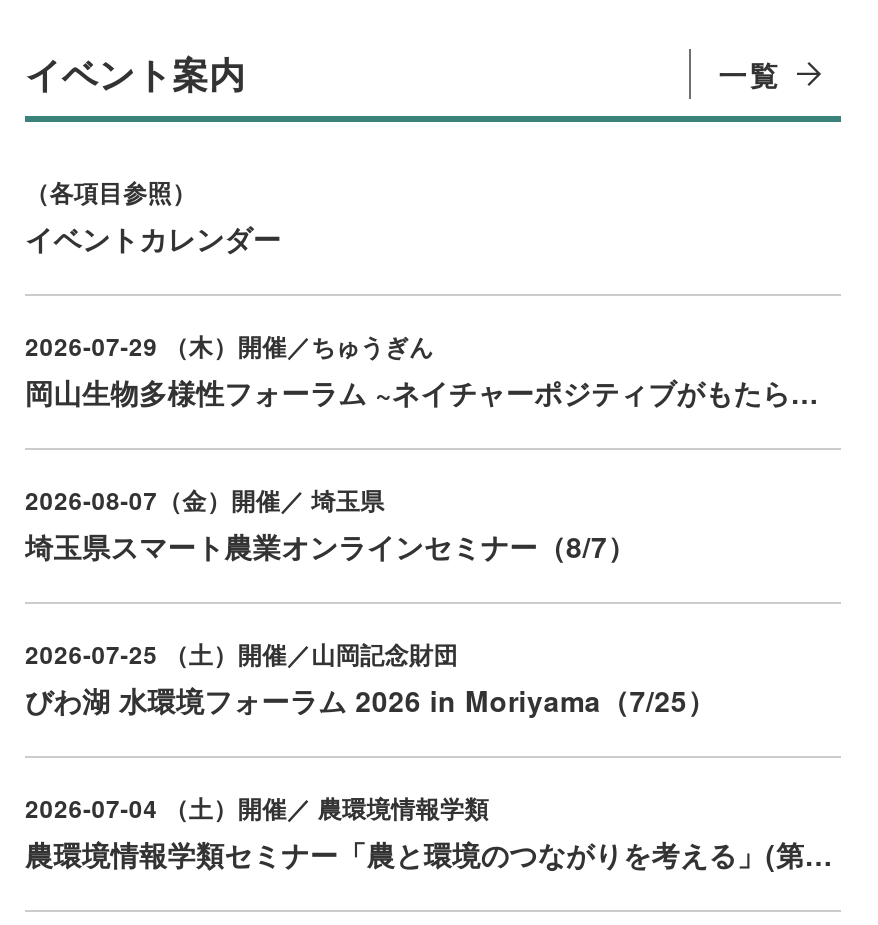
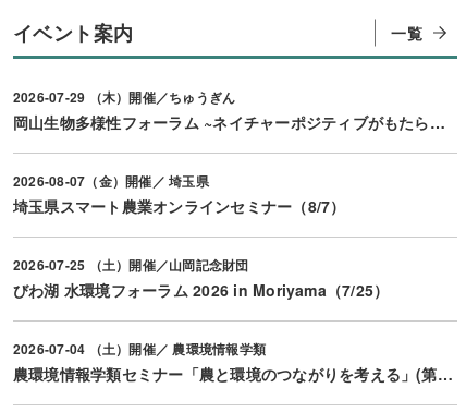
- （各項目参照）
- イベントカレンダー
